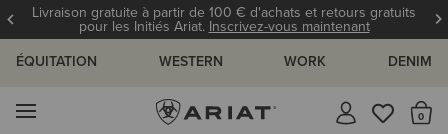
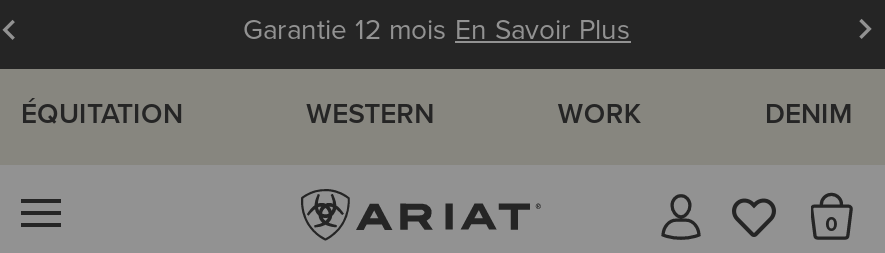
- Livraison gratuite à partir de 100 € d'achats et retours gratuits
- pour les Initiés Ariat. Inscrivez-vous maintenant
+ Garantie 12 mois En Savoir Plus
